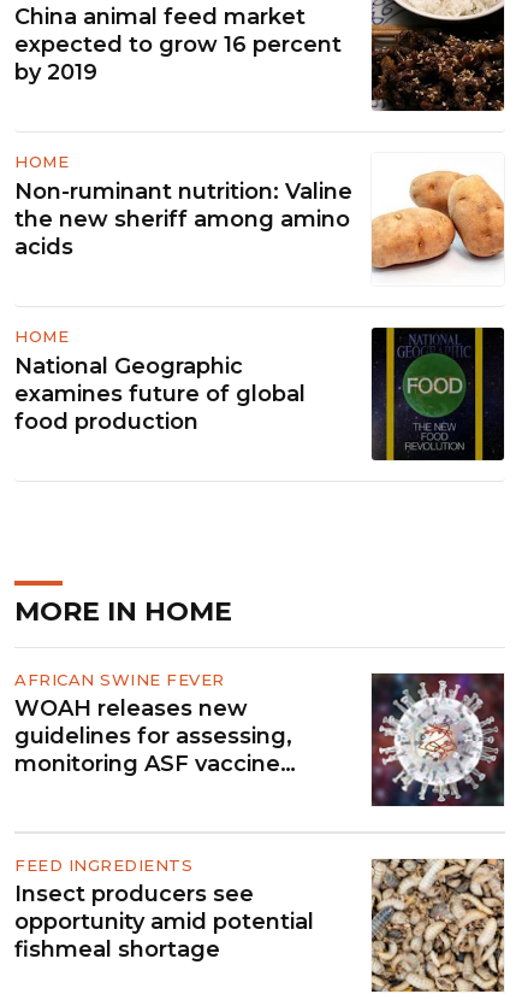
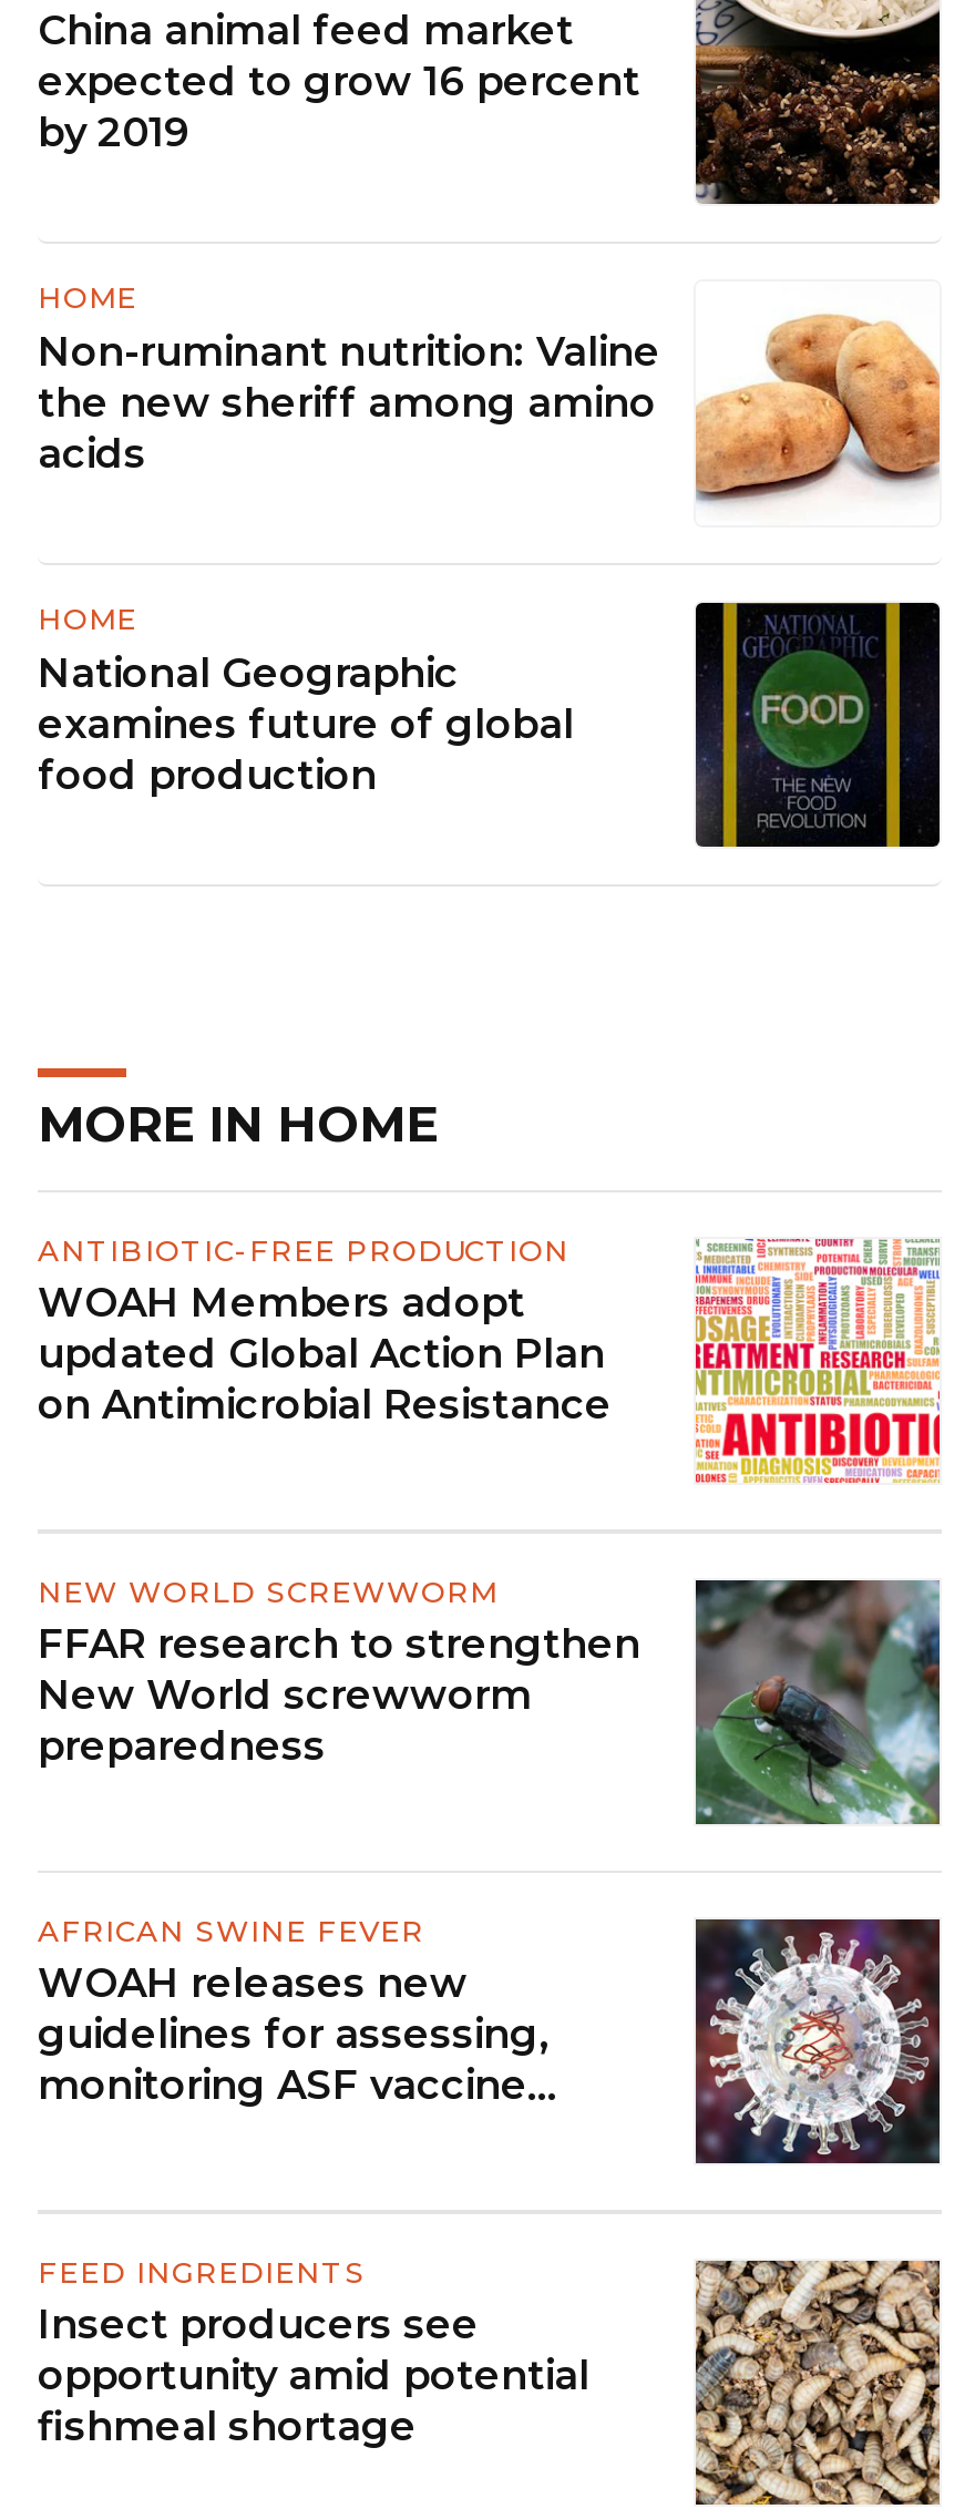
+ [image]
+ ANTIBIOTIC-FREE PRODUCTION
+ WOAH Members adopt
+ updated Global Action Plan
+ on Antimicrobial Resistance

+ [image]
+ NEW WORLD SCREWWORM
+ FFAR research to strengthen
+ New World screwworm
+ preparedness
